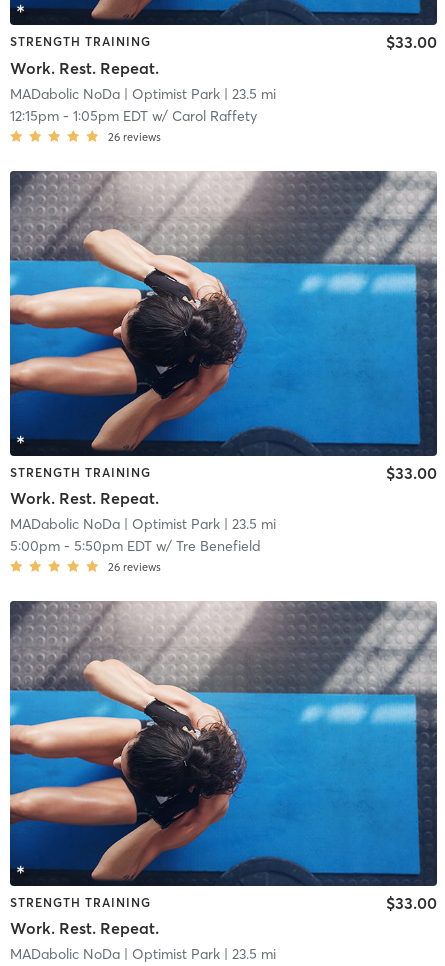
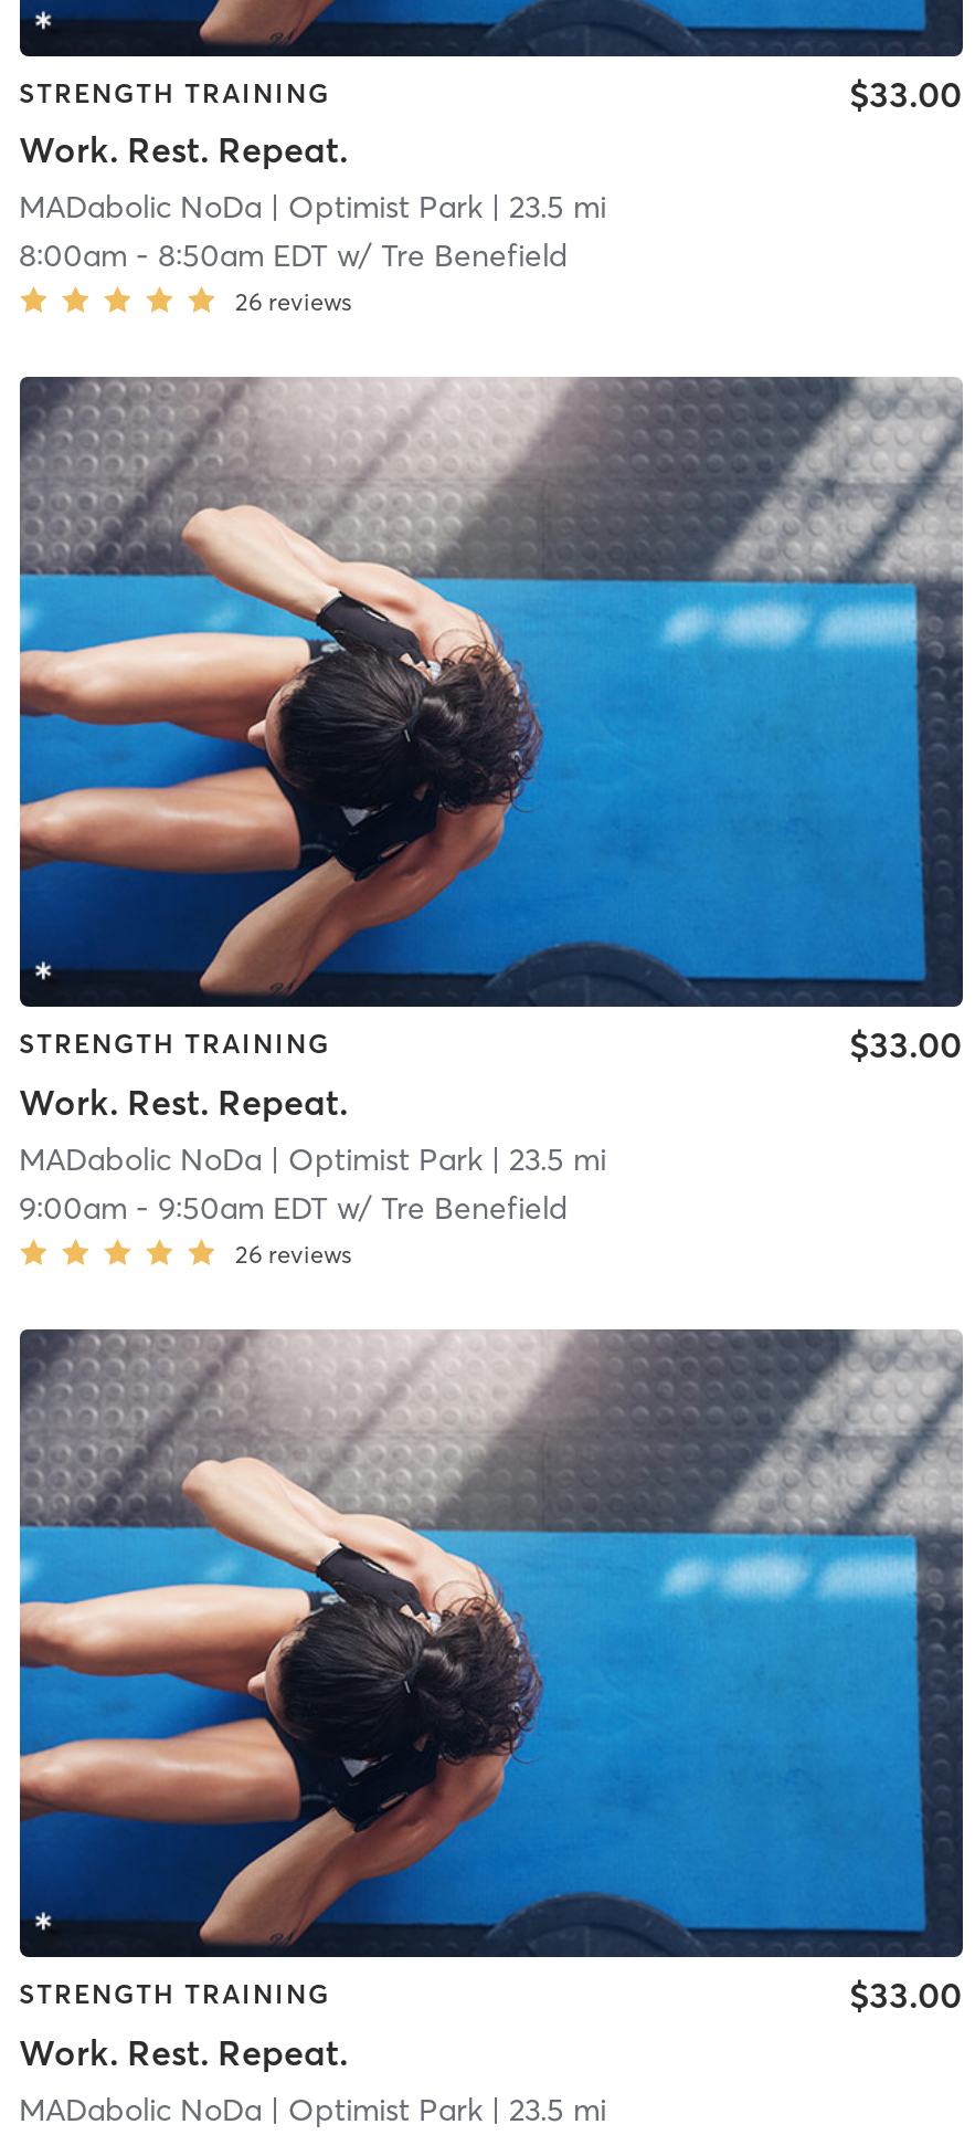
- 12:15pm - 1:05pm EDT w/ Carol Raffety
+ 8:00am - 8:50am EDT w/ Tre Benefield

- 5:00pm - 5:50pm EDT w/ Tre Benefield
+ 9:00am - 9:50am EDT w/ Tre Benefield
